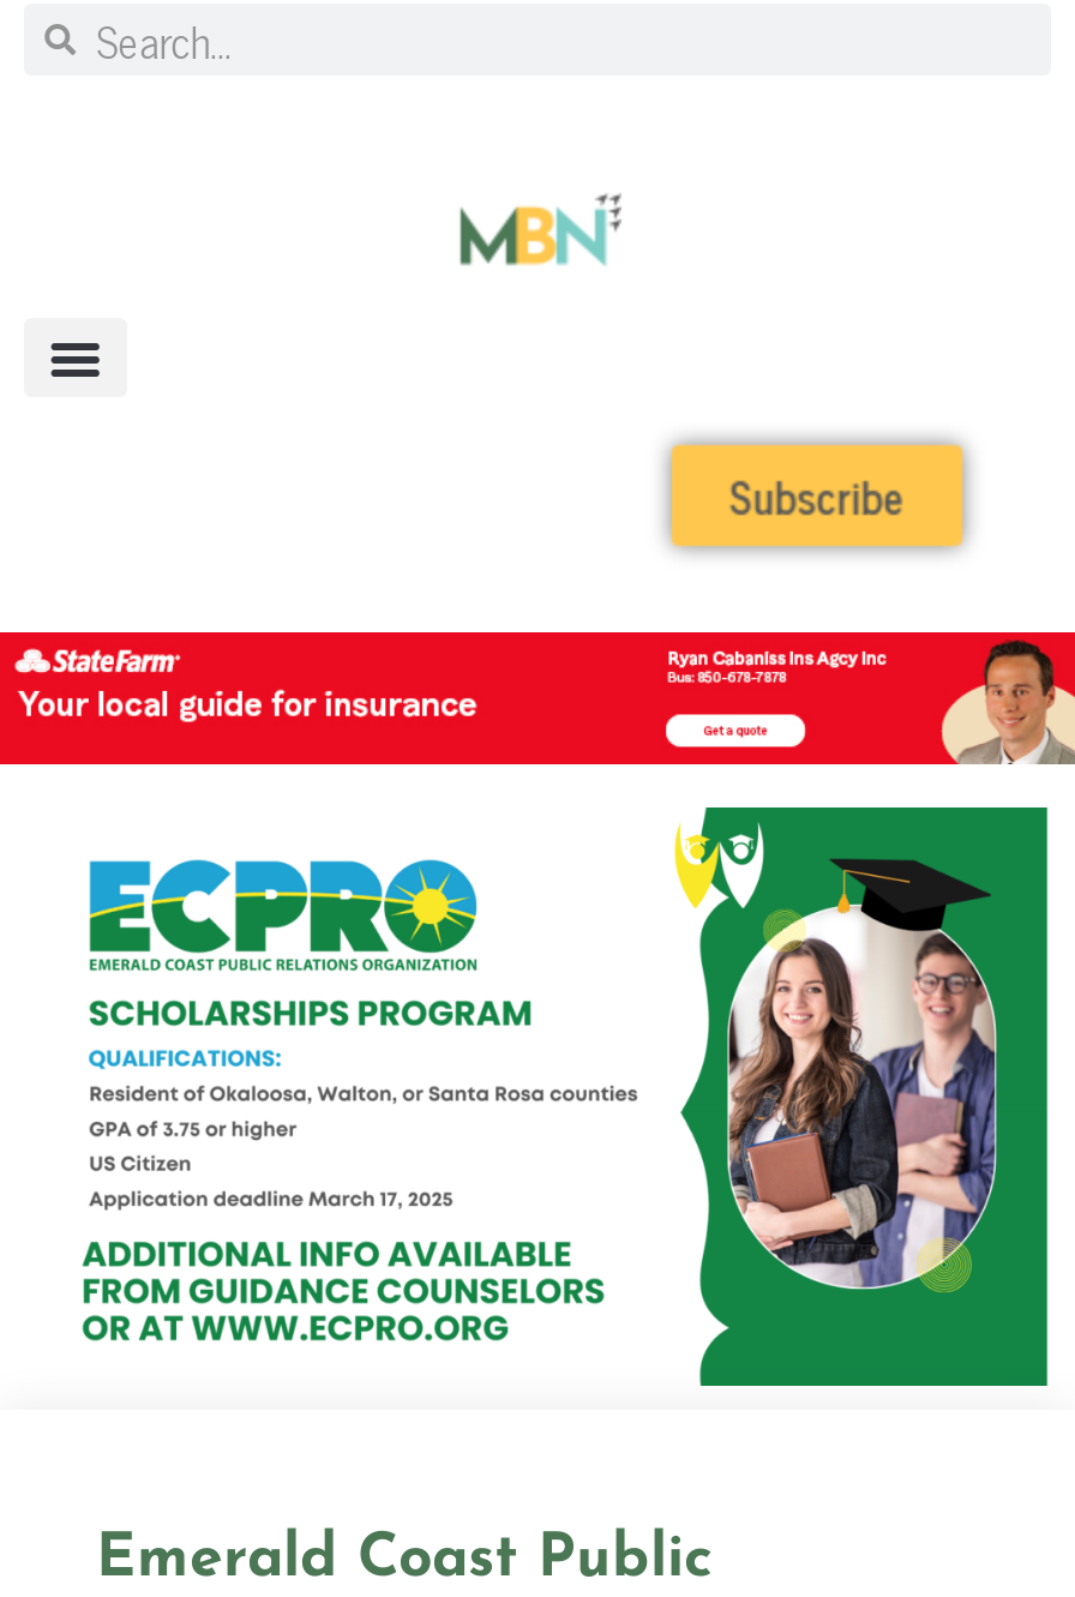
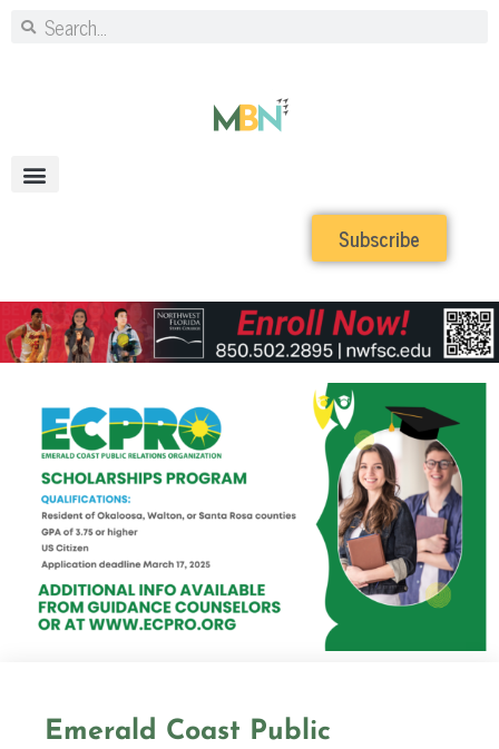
- [image]
+ [image]
